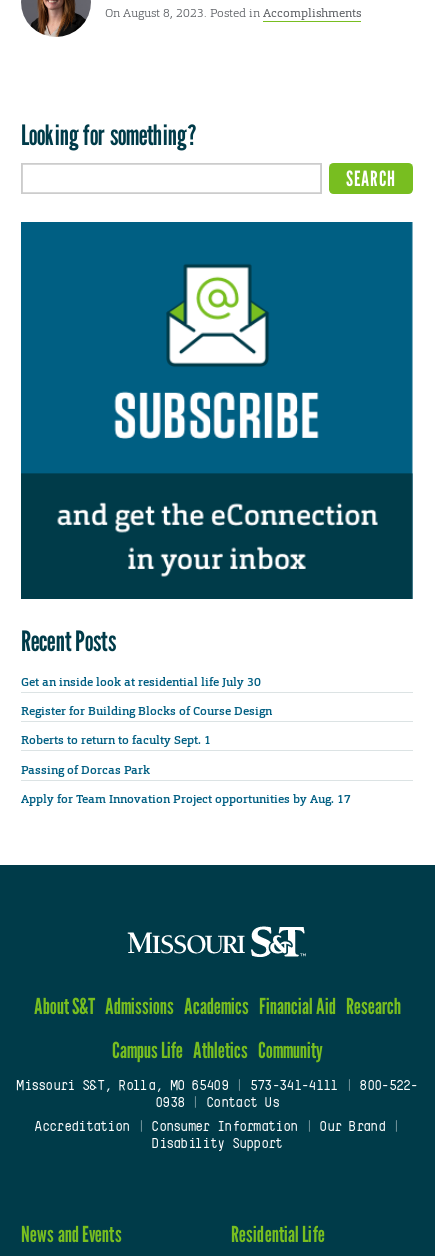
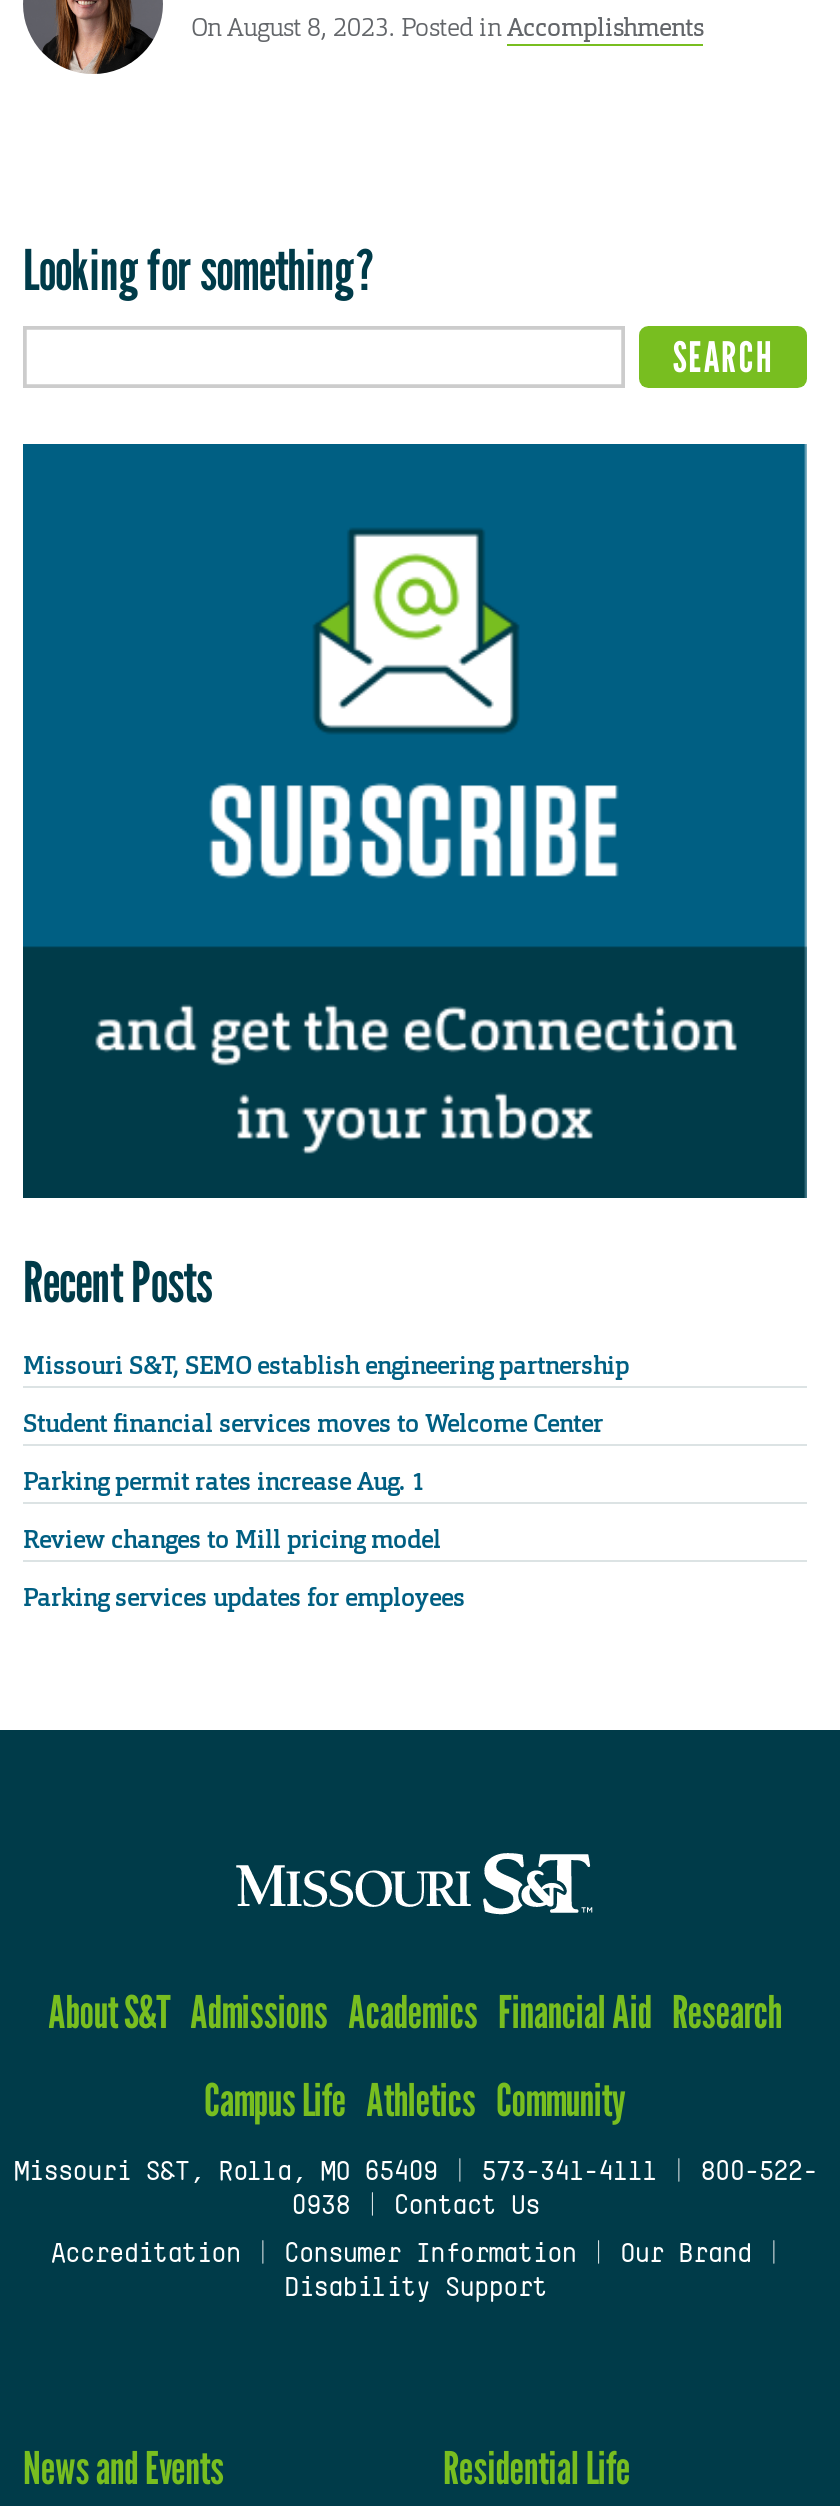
- Get an inside look at residential life July 30
+ Missouri S&T, SEMO establish engineering partnership

- Register for Building Blocks of Course Design
+ Student financial services moves to Welcome Center

- Roberts to return to faculty Sept. 1
+ Parking permit rates increase Aug. 1

- Passing of Dorcas Park
+ Review changes to Mill pricing model

- Apply for Team Innovation Project opportunities by Aug. 17
+ Parking services updates for employees
